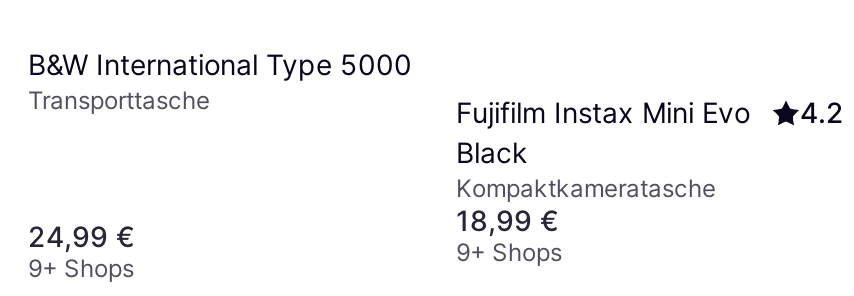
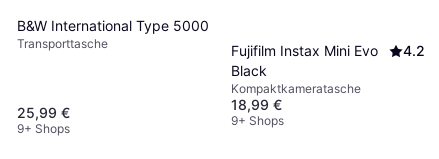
- 24,99 €
+ 25,99 €
